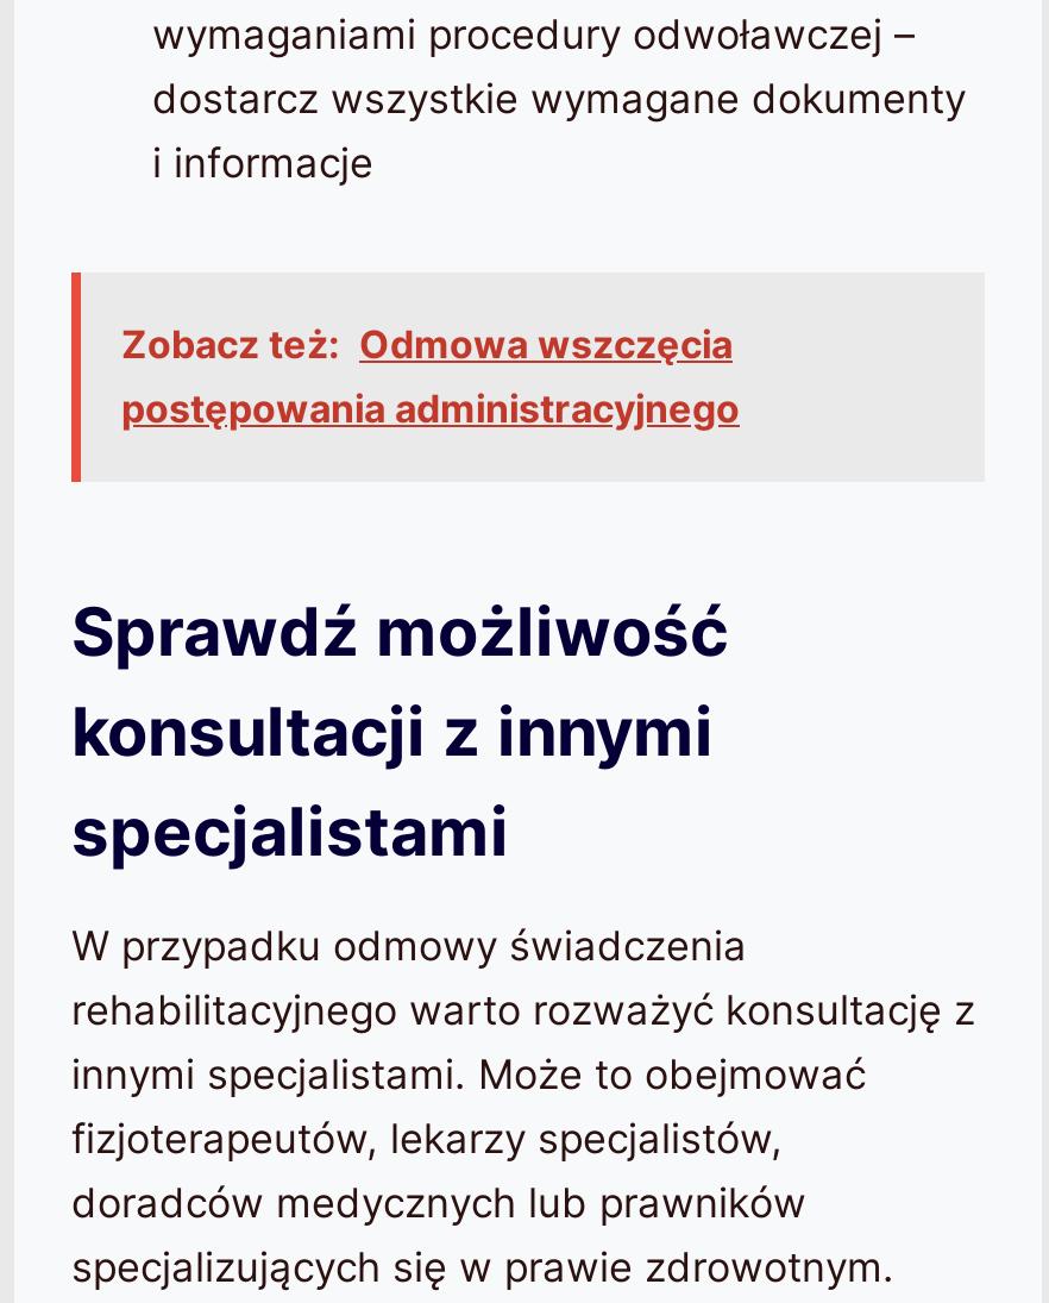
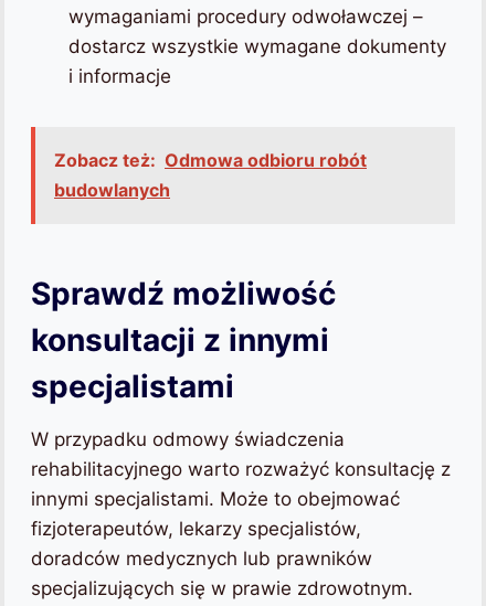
- Zobacz też: Odmowa wszczęcia
- postępowania administracyjnego
+ Zobacz też: Odmowa odbioru robót
+ budowlanych
